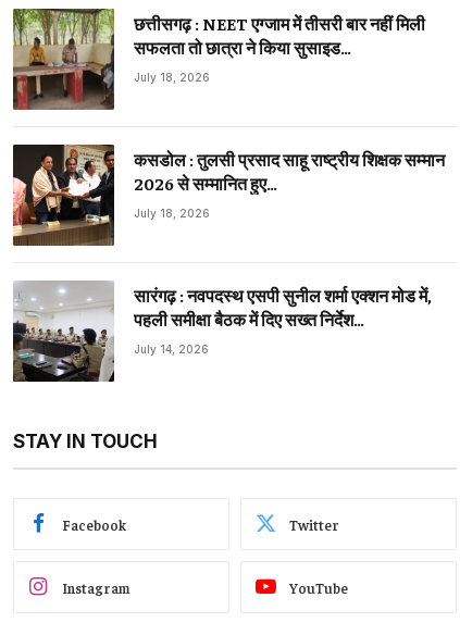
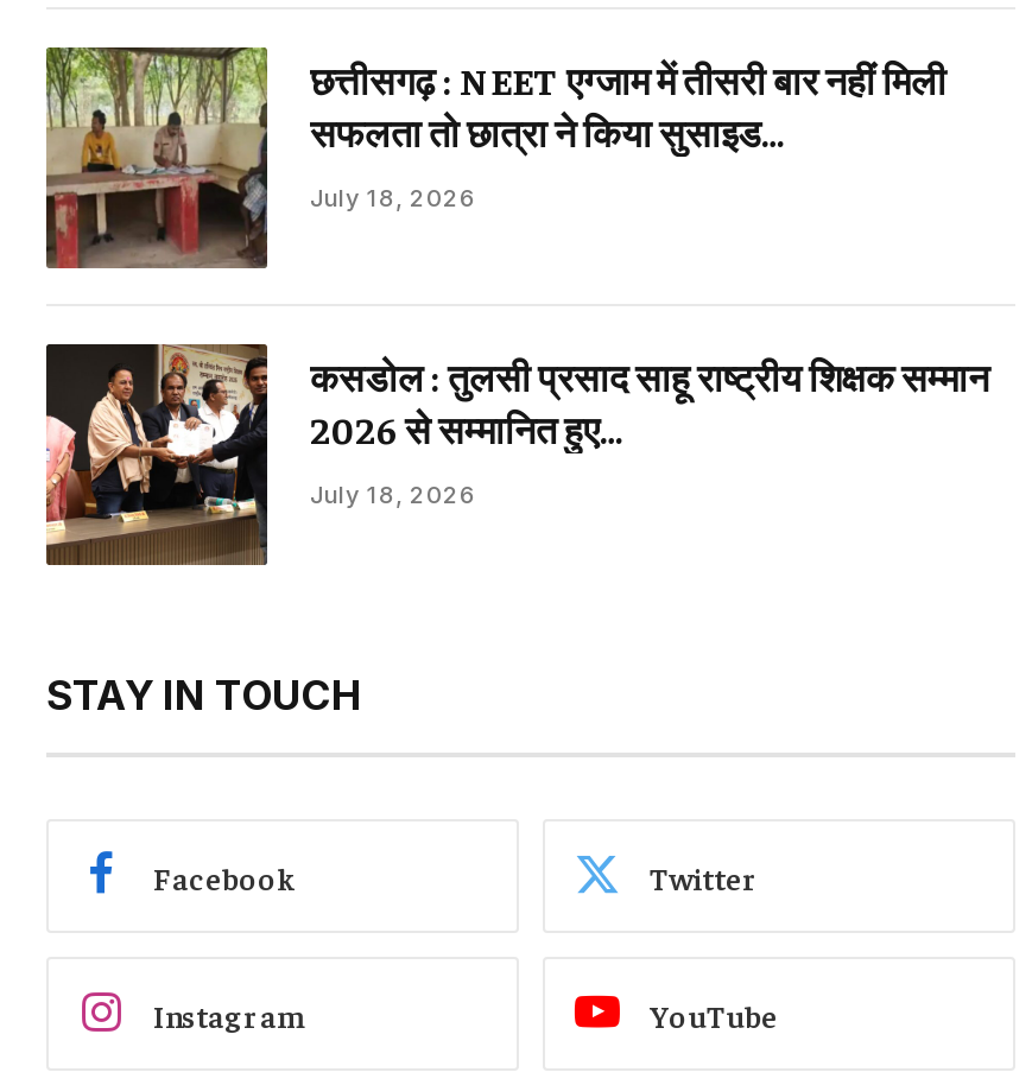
- [image]
- सारंगढ़ : नवपदस्थ एसपी सुनील शर्मा एक्शन मोड में,
- पहली समीक्षा बैठक में दिए सख्त निर्देश…
- July 14, 2026
